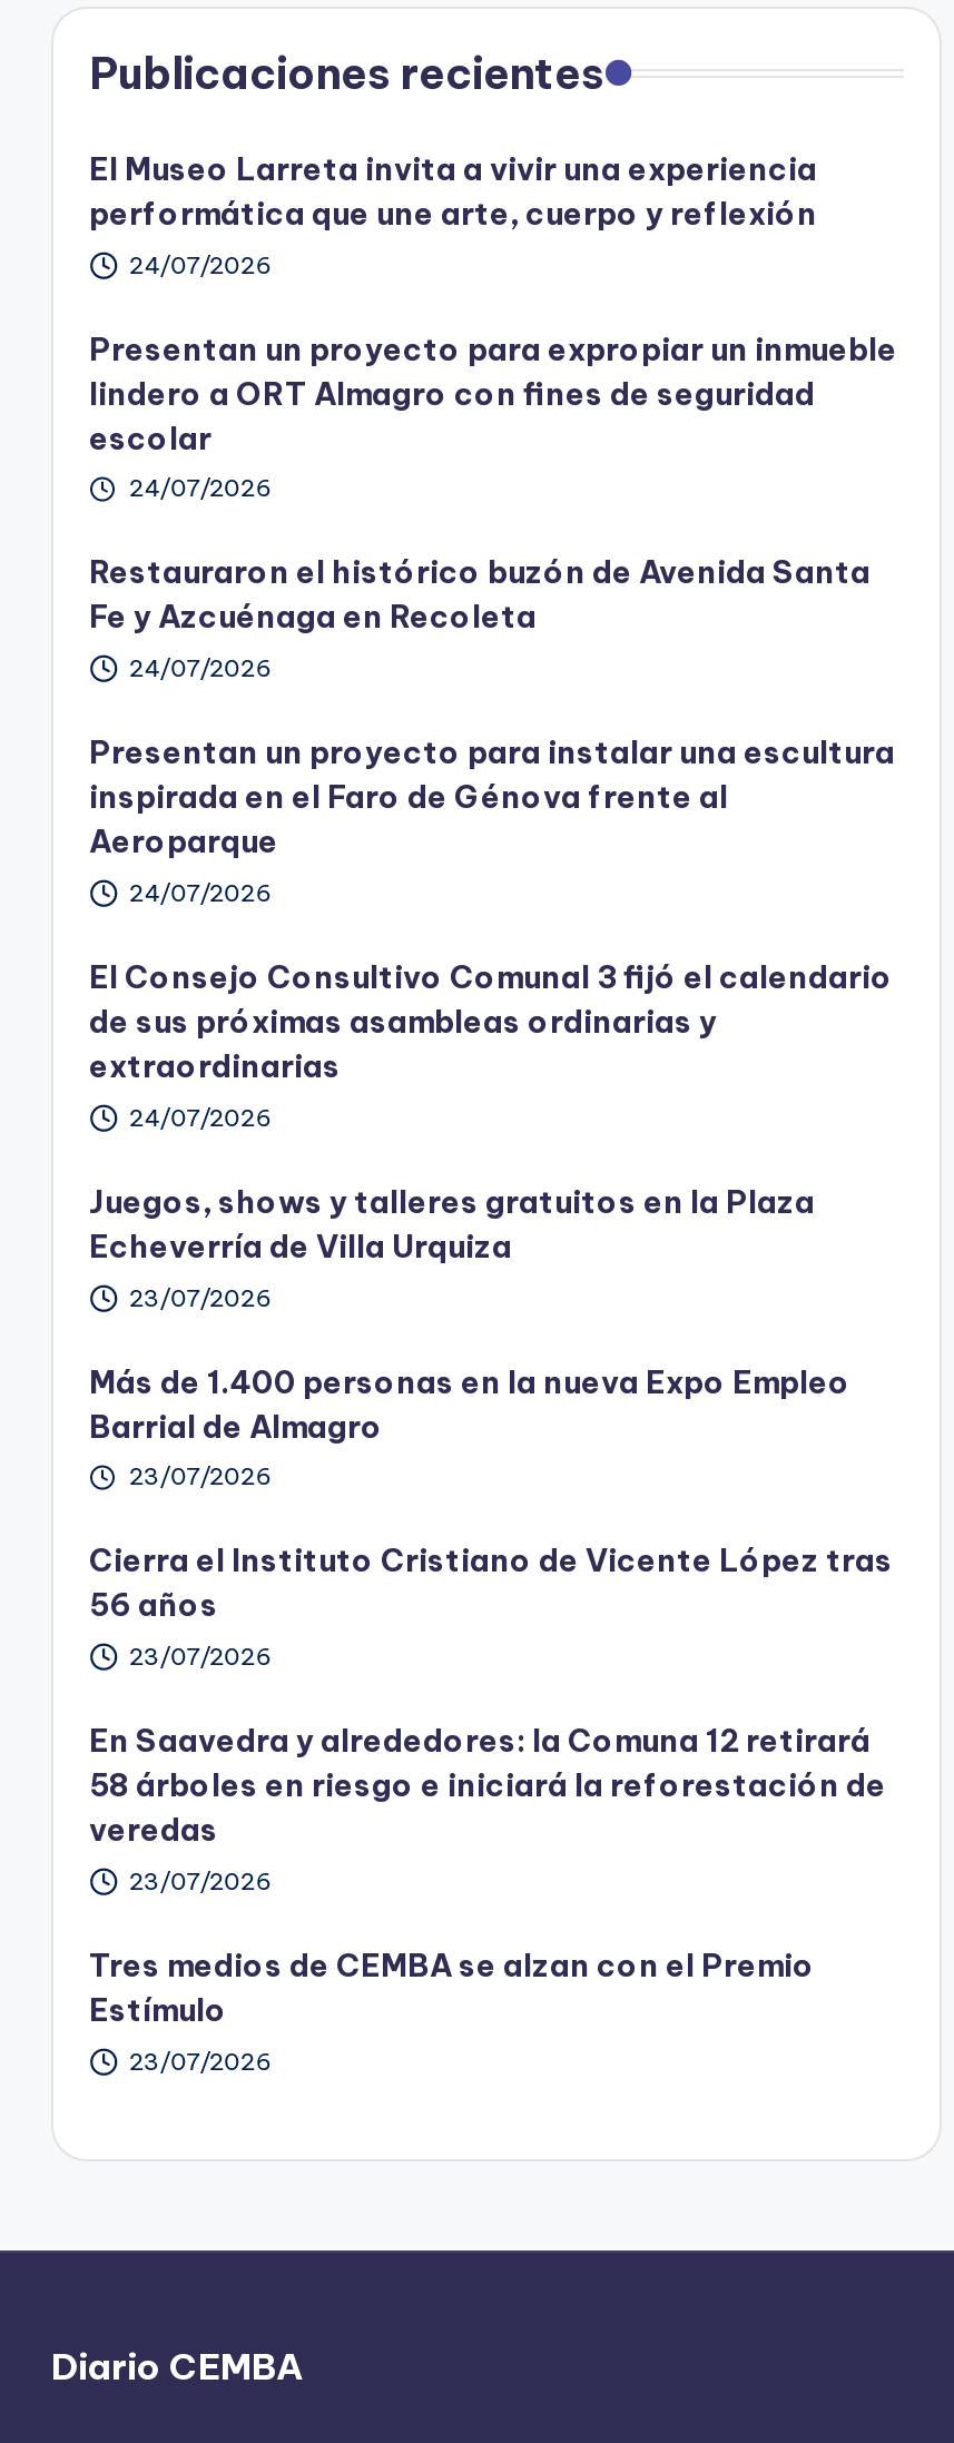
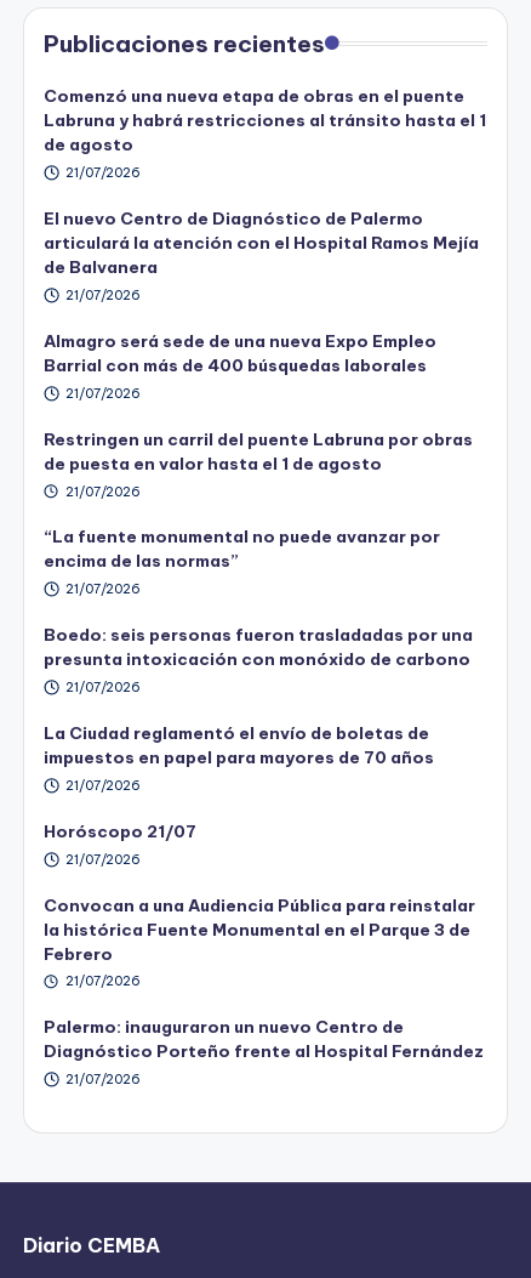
- El Museo Larreta invita a vivir una experiencia
- performática que une arte, cuerpo y reflexión
- 24/07/2026
+ Comenzó una nueva etapa de obras en el puente
+ Labruna y habrá restricciones al tránsito hasta el 1
+ de agosto
+ 21/07/2026

- Presentan un proyecto para expropiar un inmueble
- lindero a ORT Almagro con fines de seguridad
- escolar
- 24/07/2026
+ El nuevo Centro de Diagnóstico de Palermo
+ articulará la atención con el Hospital Ramos Mejía
+ de Balvanera
+ 21/07/2026

- Restauraron el histórico buzón de Avenida Santa
- Fe y Azcuénaga en Recoleta
- 24/07/2026
+ Almagro será sede de una nueva Expo Empleo
+ Barrial con más de 400 búsquedas laborales
+ 21/07/2026

- Presentan un proyecto para instalar una escultura
- inspirada en el Faro de Génova frente al
- Aeroparque
- 24/07/2026
+ Restringen un carril del puente Labruna por obras
+ de puesta en valor hasta el 1 de agosto
+ 21/07/2026

- El Consejo Consultivo Comunal 3 fijó el calendario
- de sus próximas asambleas ordinarias y
- extraordinarias
- 24/07/2026
+ “La fuente monumental no puede avanzar por
+ encima de las normas”
+ 21/07/2026

- Juegos, shows y talleres gratuitos en la Plaza
- Echeverría de Villa Urquiza
- 23/07/2026
+ Boedo: seis personas fueron trasladadas por una
+ presunta intoxicación con monóxido de carbono
+ 21/07/2026

- Más de 1.400 personas en la nueva Expo Empleo
- Barrial de Almagro
- 23/07/2026
+ La Ciudad reglamentó el envío de boletas de
+ impuestos en papel para mayores de 70 años
+ 21/07/2026

- Cierra el Instituto Cristiano de Vicente López tras
- 56 años
- 23/07/2026
+ Horóscopo 21/07
+ 21/07/2026

- En Saavedra y alrededores: la Comuna 12 retirará
- 58 árboles en riesgo e iniciará la reforestación de
- veredas
- 23/07/2026
+ Convocan a una Audiencia Pública para reinstalar
+ la histórica Fuente Monumental en el Parque 3 de
+ Febrero
+ 21/07/2026

- Tres medios de CEMBA se alzan con el Premio
- Estímulo
- 23/07/2026
+ Palermo: inauguraron un nuevo Centro de
+ Diagnóstico Porteño frente al Hospital Fernández
+ 21/07/2026
